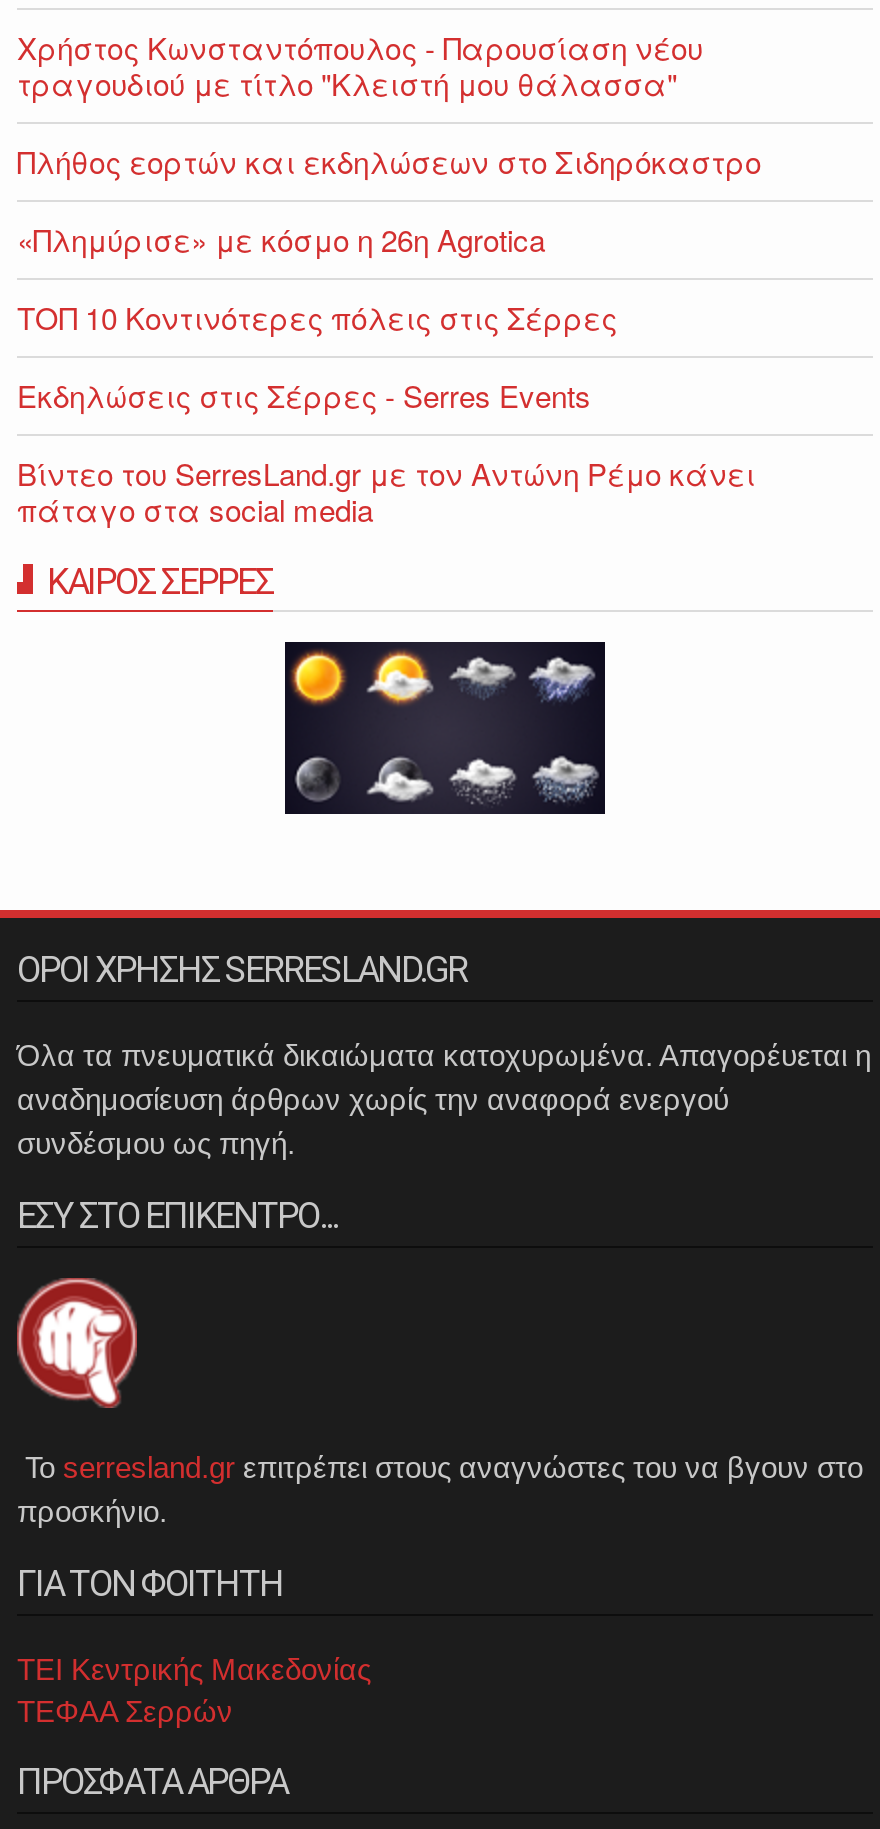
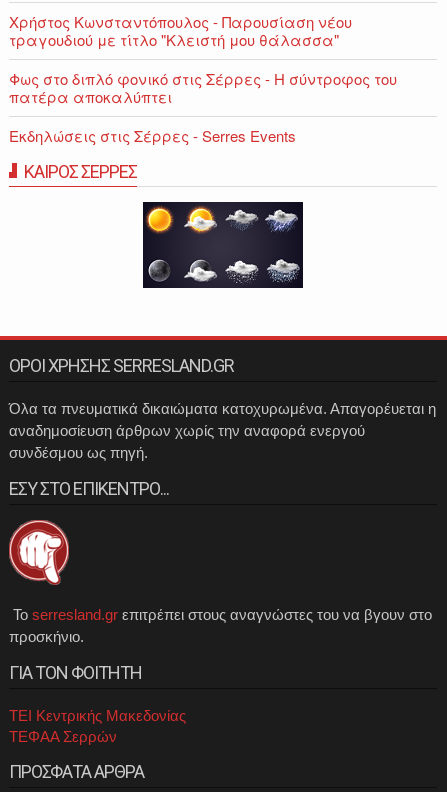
- Πλήθος εορτών και εκδηλώσεων στο Σιδηρόκαστρο
- «Πλημύρισε» με κόσμο η 26η Agrotica
- ΤΟΠ 10 Κοντινότερες πόλεις στις Σέρρες
+ Φως στο διπλό φονικό στις Σέρρες - Η σύντροφος του
+ πατέρα αποκαλύπτει

- Βίντεο του SerresLand.gr με τον Αντώνη Ρέμο κάνει
- πάταγο στα social media
